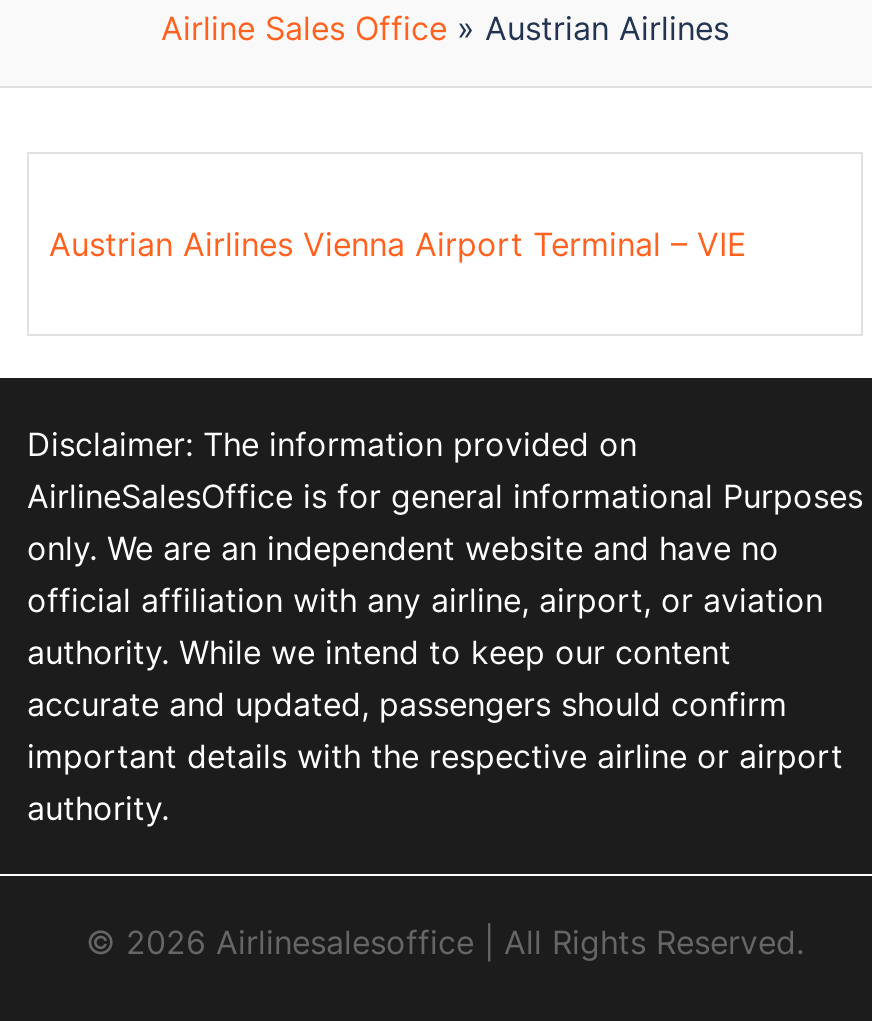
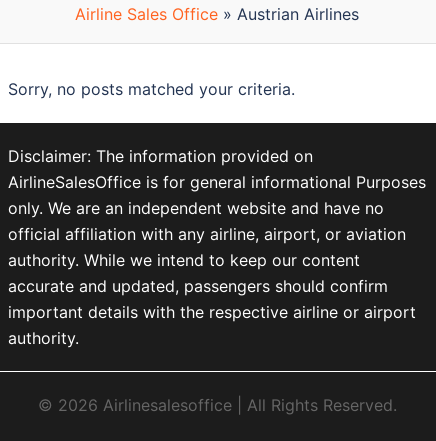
- Austrian Airlines Vienna Airport Terminal – VIE
+ Sorry, no posts matched your criteria.
